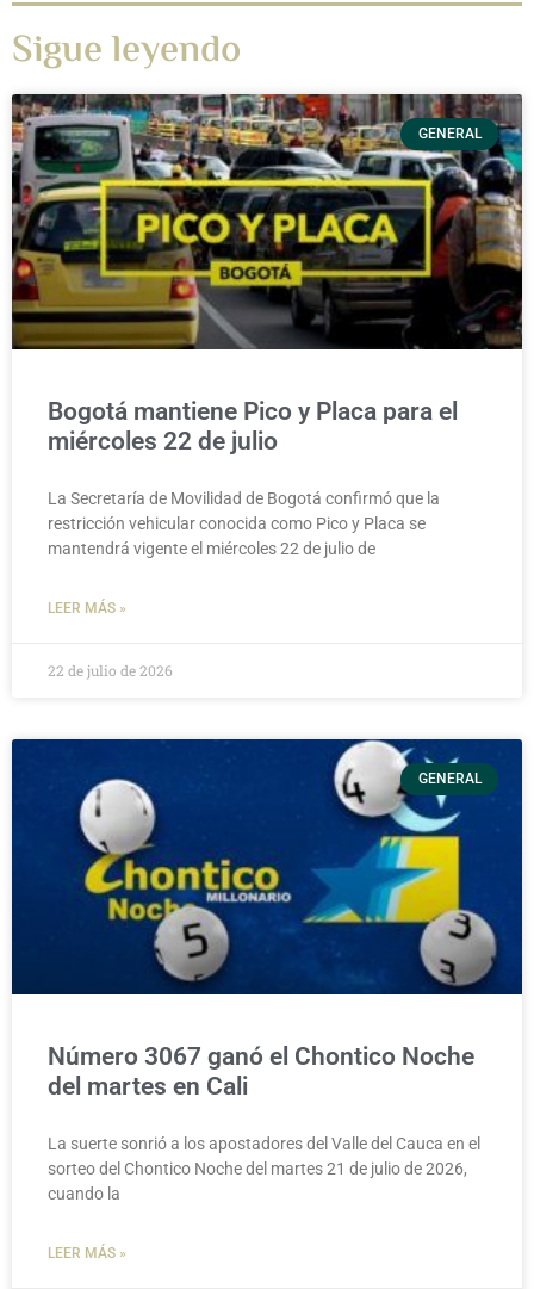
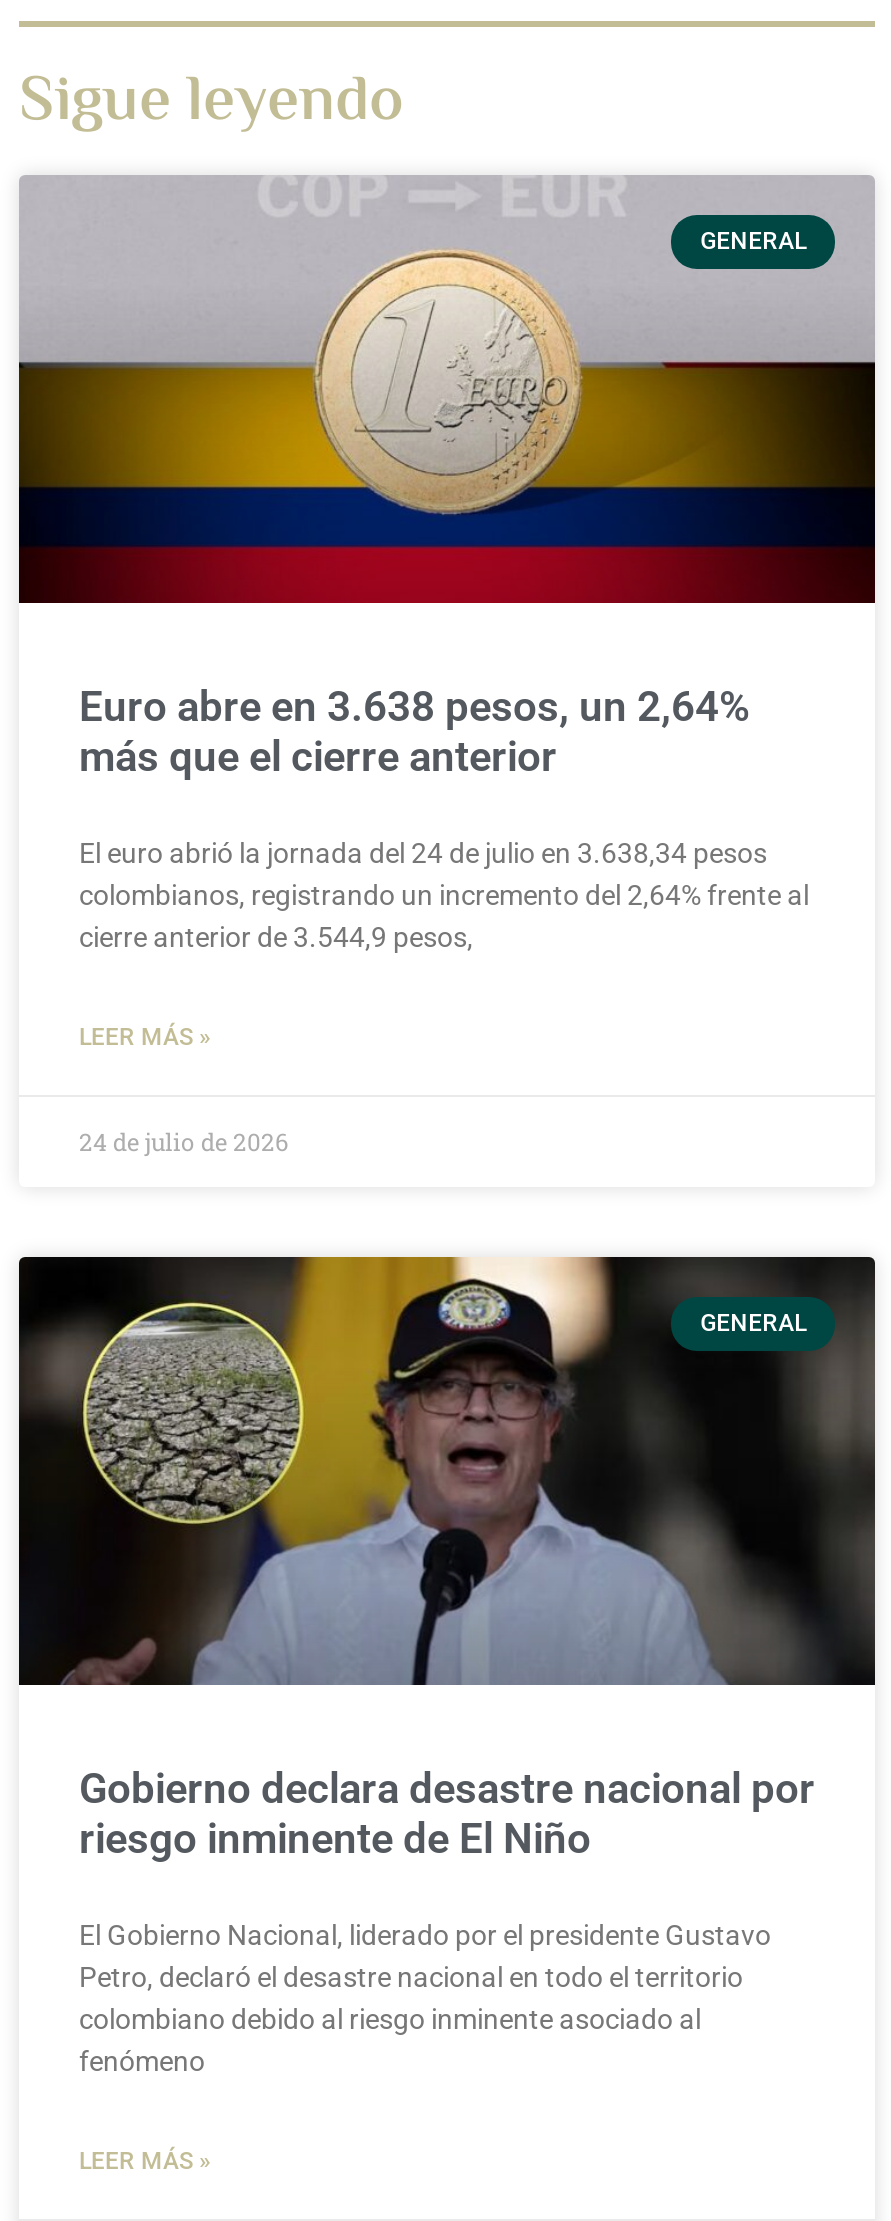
- [image]
- Bogotá mantiene Pico y Placa para el
- miércoles 22 de julio
+ [image]
+ Euro abre en 3.638 pesos, un 2,64%
+ más que el cierre anterior

- La Secretaría de Movilidad de Bogotá confirmó que la
- restricción vehicular conocida como Pico y Placa se
- mantendrá vigente el miércoles 22 de julio de
+ El euro abrió la jornada del 24 de julio en 3.638,34 pesos
+ colombianos, registrando un incremento del 2,64% frente al
+ cierre anterior de 3.544,9 pesos,

- 22 de julio de 2026
+ 24 de julio de 2026

- [image]
- Número 3067 ganó el Chontico Noche
- del martes en Cali
+ [image]
+ Gobierno declara desastre nacional por
+ riesgo inminente de El Niño

- La suerte sonrió a los apostadores del Valle del Cauca en el
- sorteo del Chontico Noche del martes 21 de julio de 2026,
- cuando la
+ El Gobierno Nacional, liderado por el presidente Gustavo
+ Petro, declaró el desastre nacional en todo el territorio
+ colombiano debido al riesgo inminente asociado al
+ fenómeno
